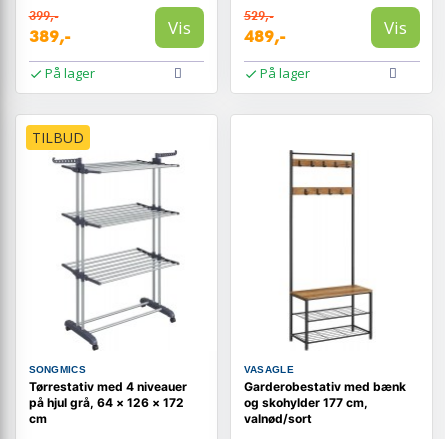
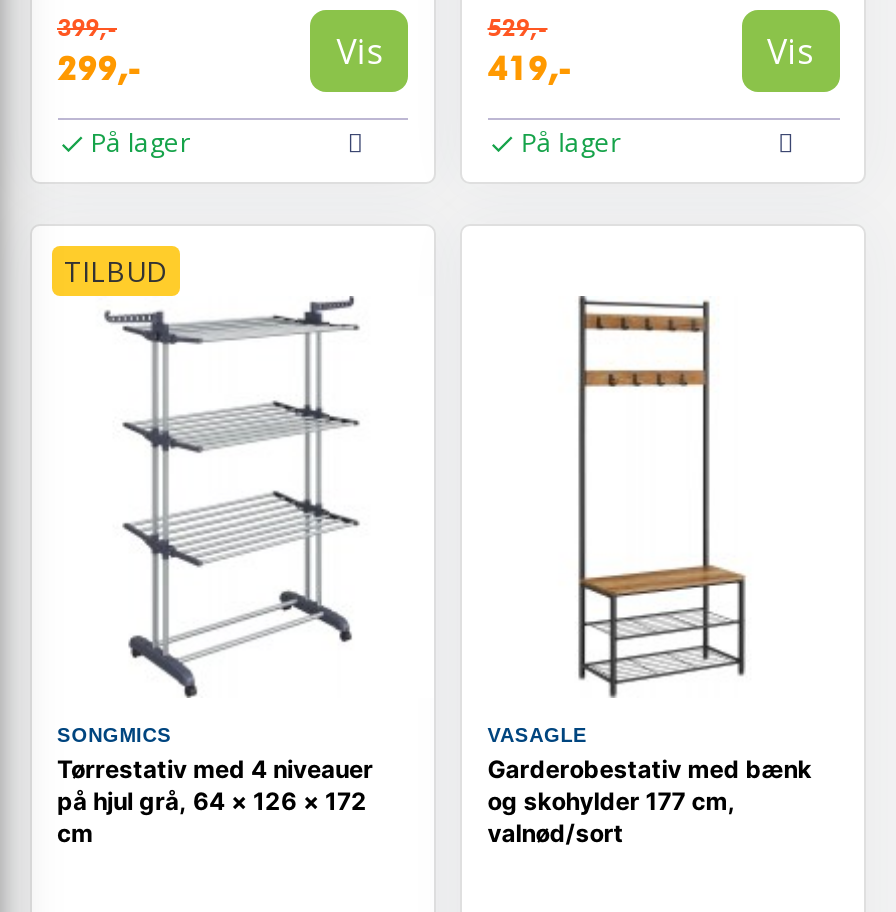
- 389,-
+ 299,-

- 489,-
+ 419,-
